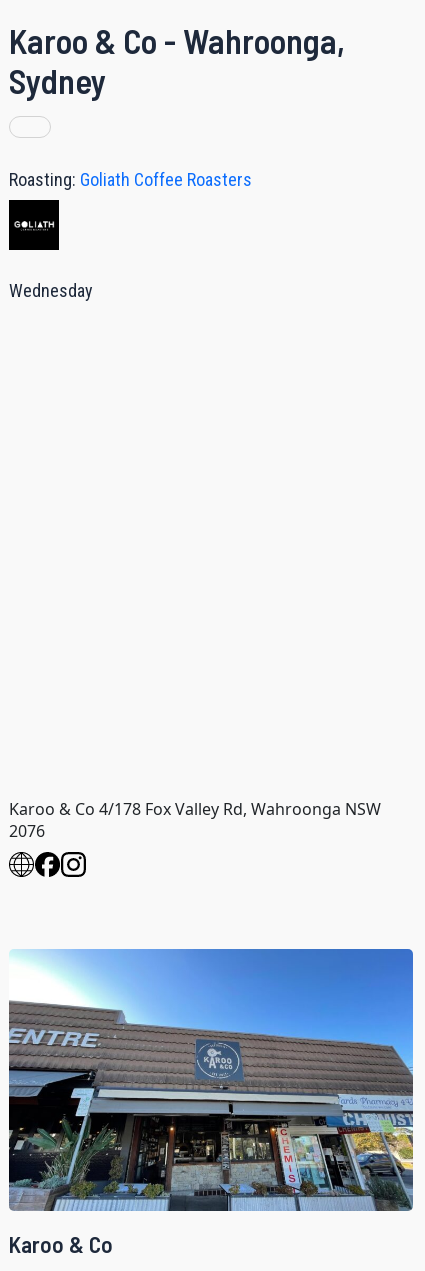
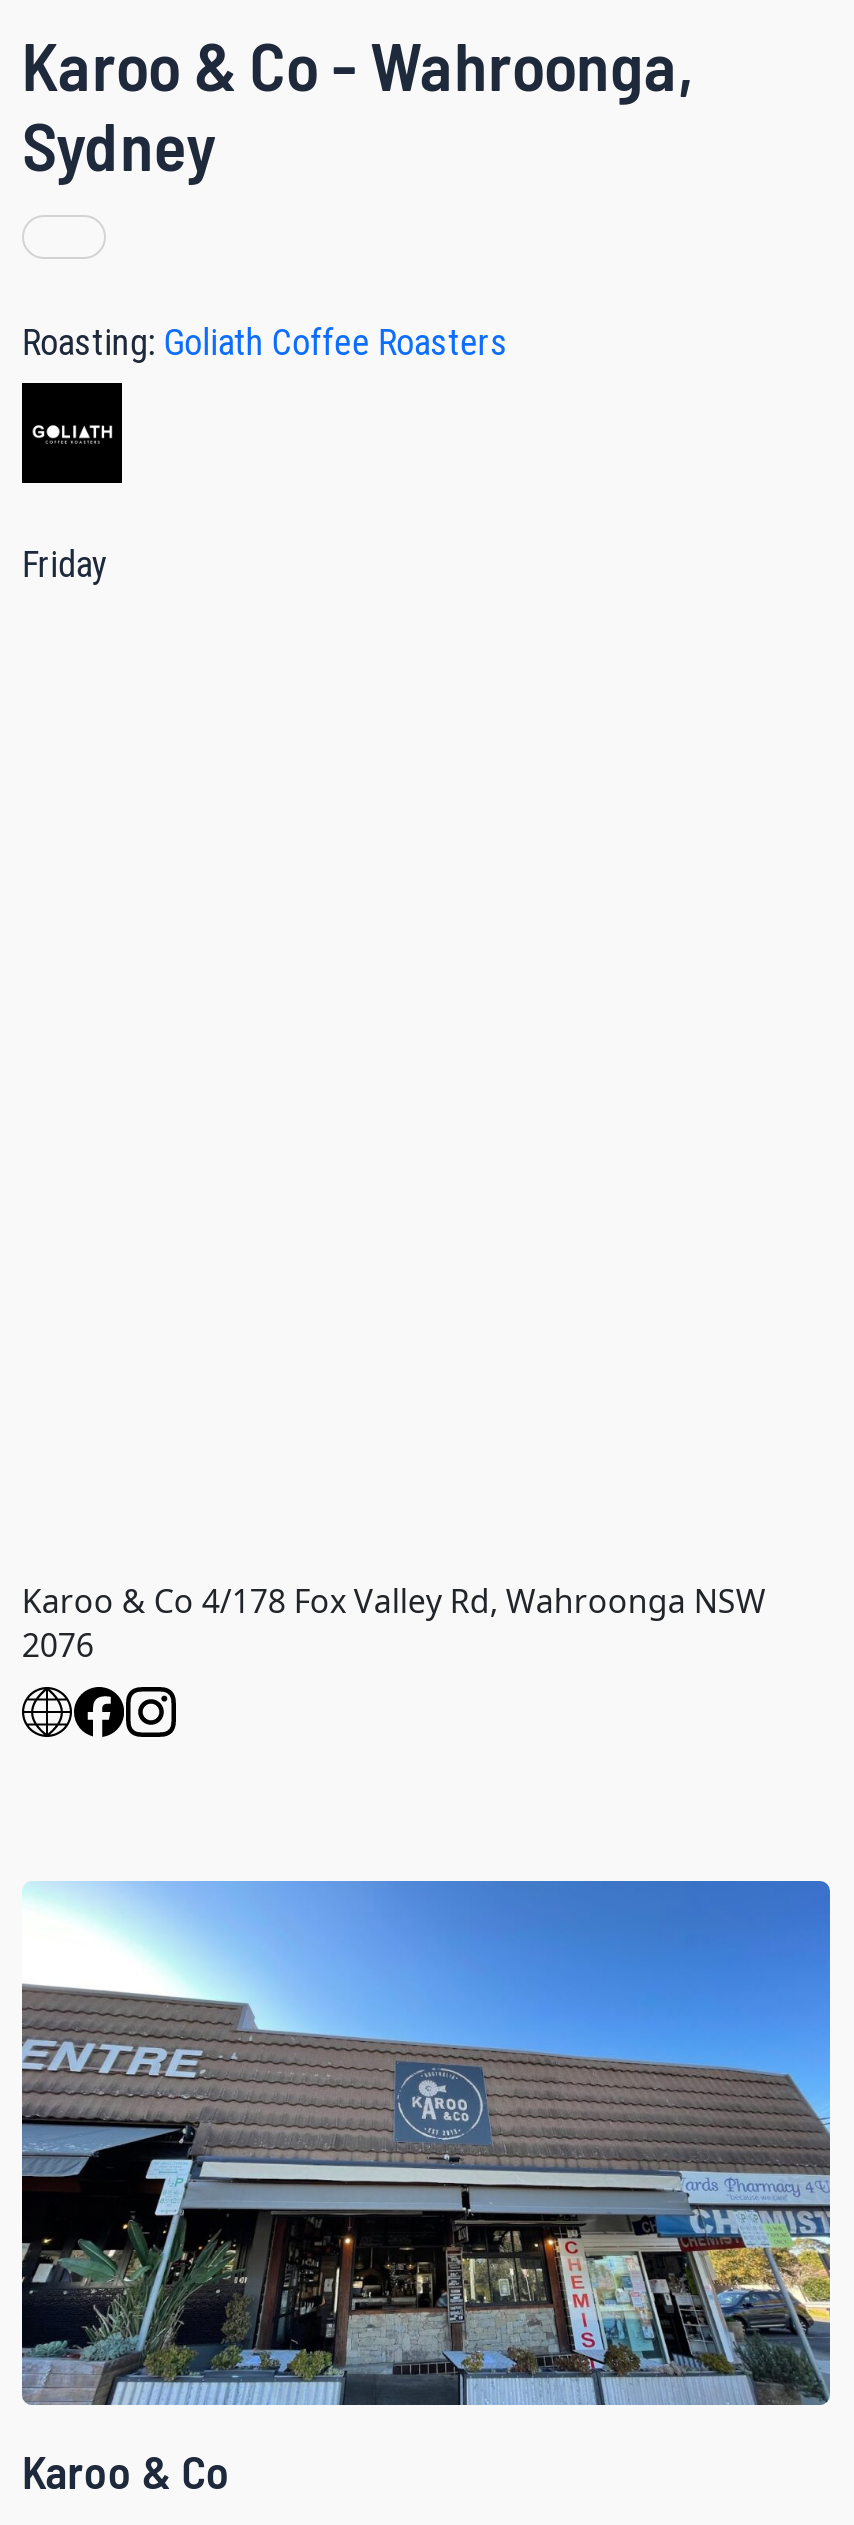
- Wednesday
+ Friday
